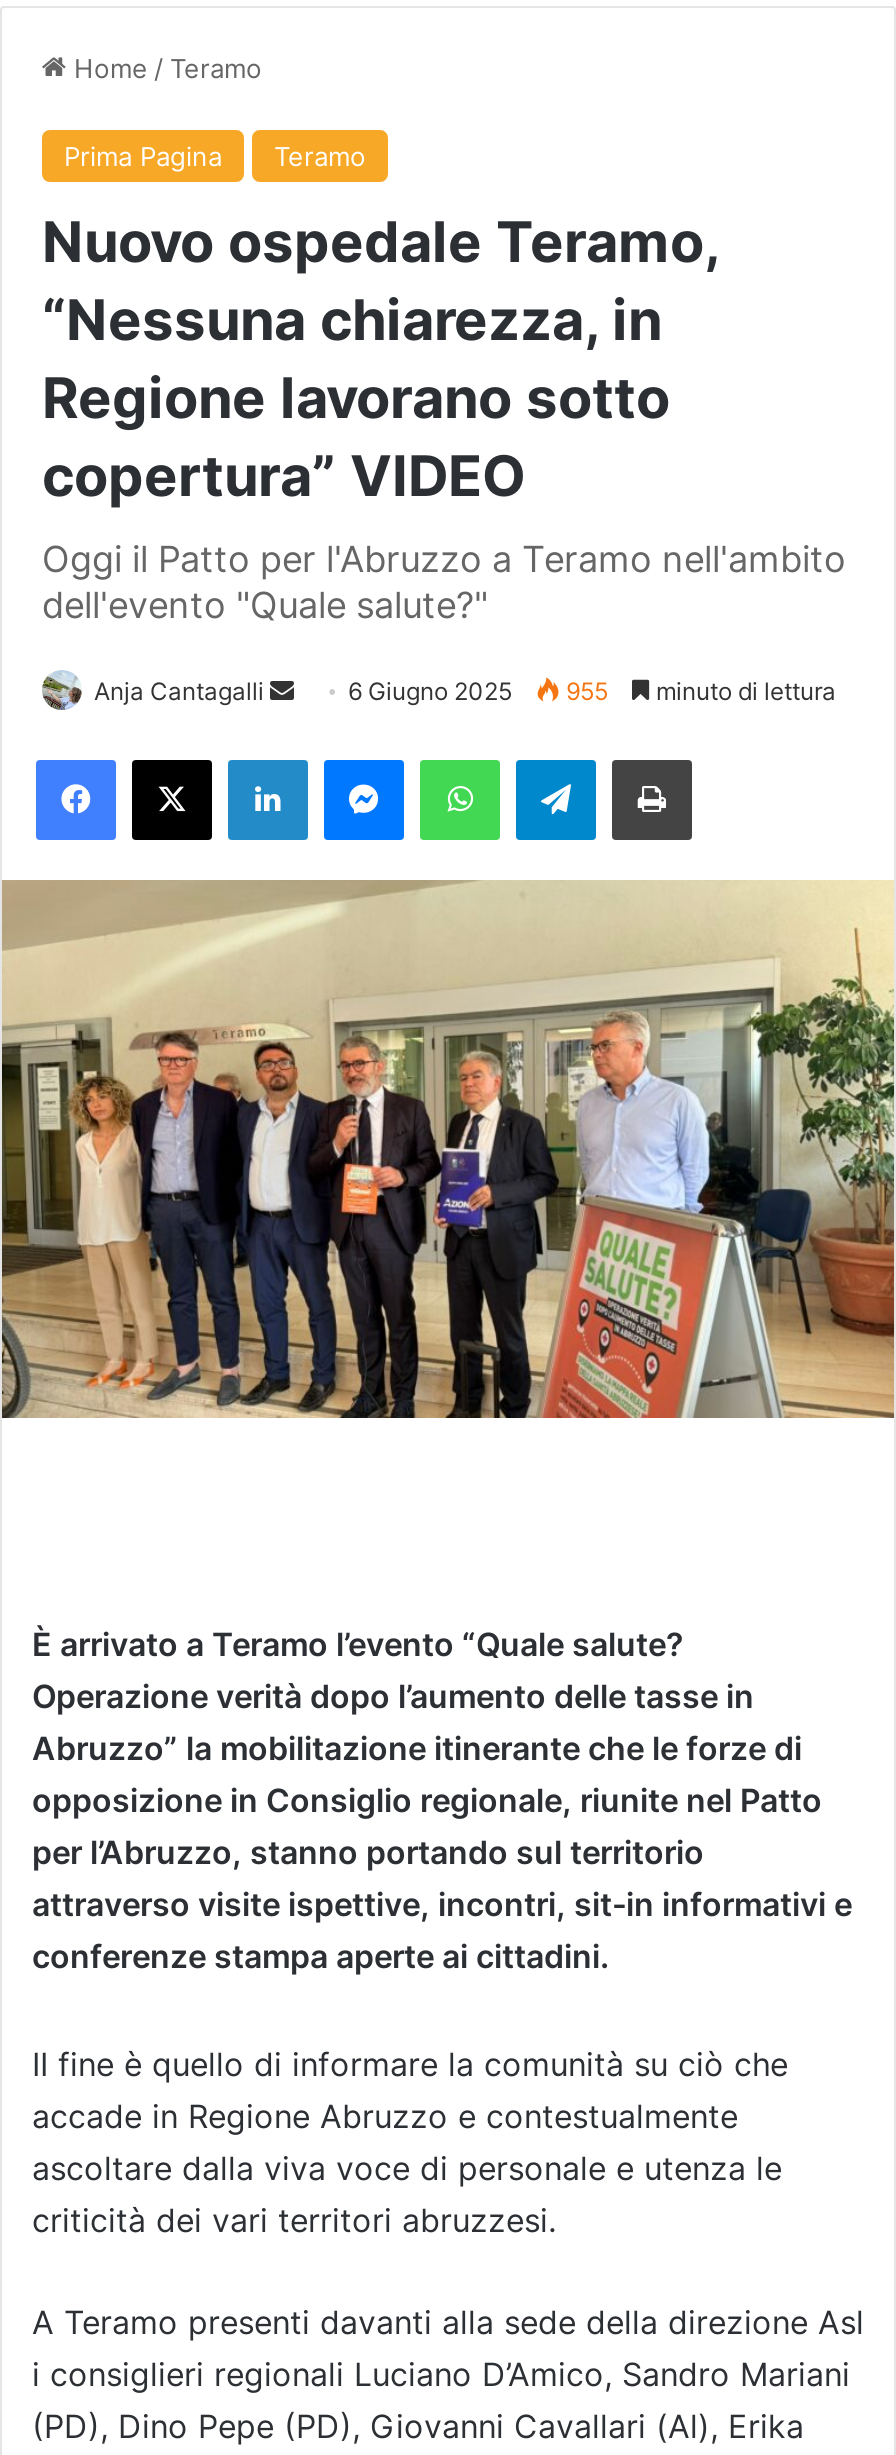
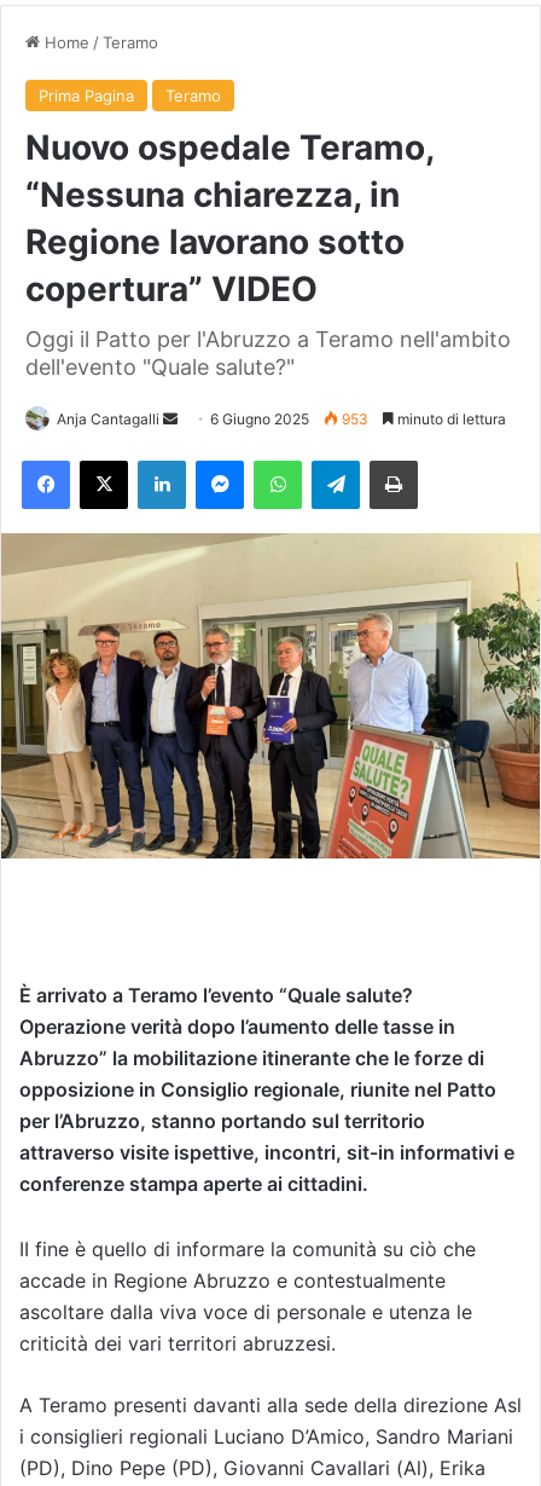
- 955
+ 953
